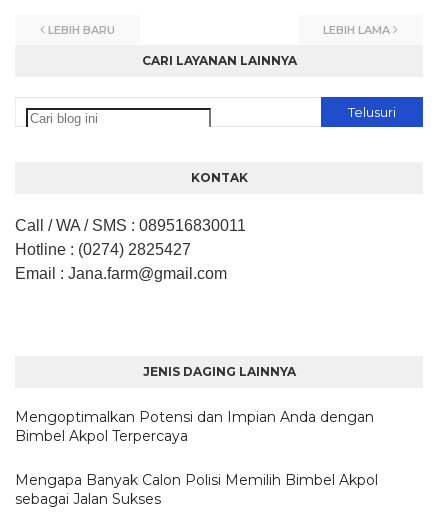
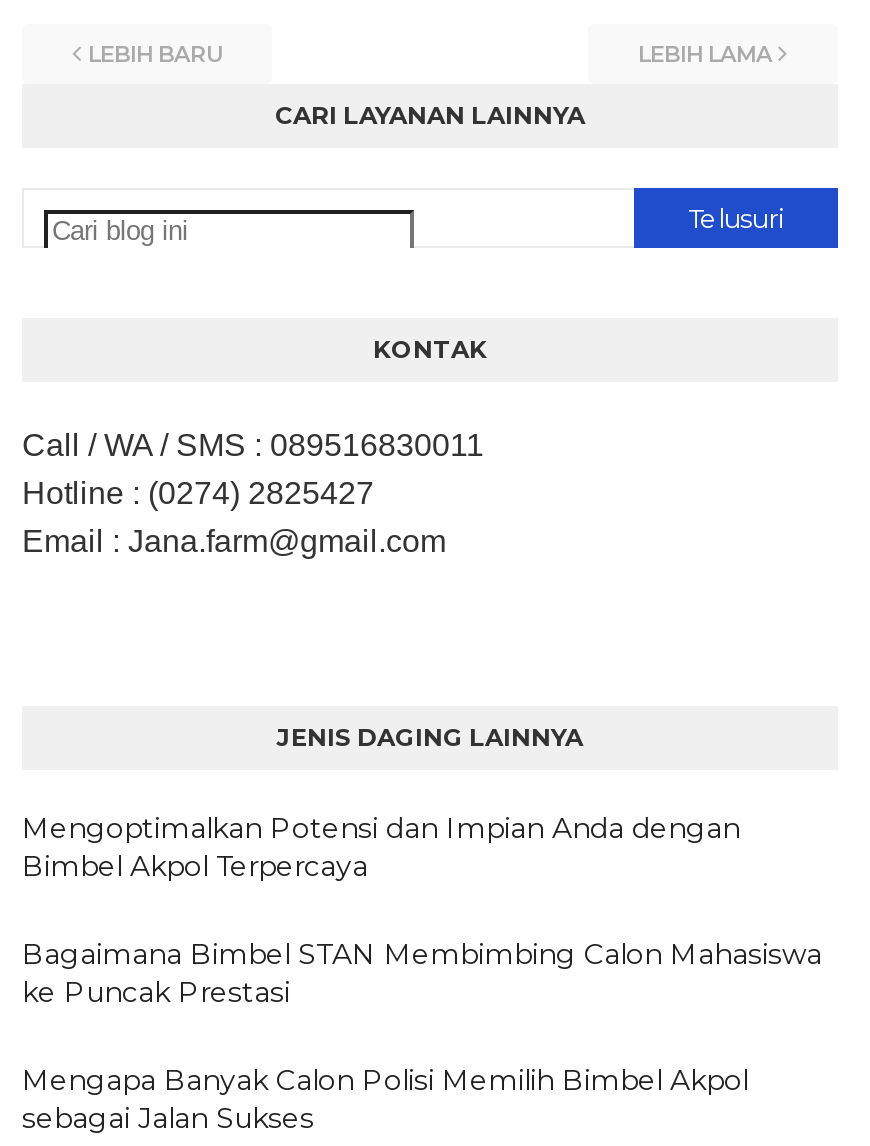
+ Bagaimana Bimbel STAN Membimbing Calon Mahasiswa
+ ke Puncak Prestasi
